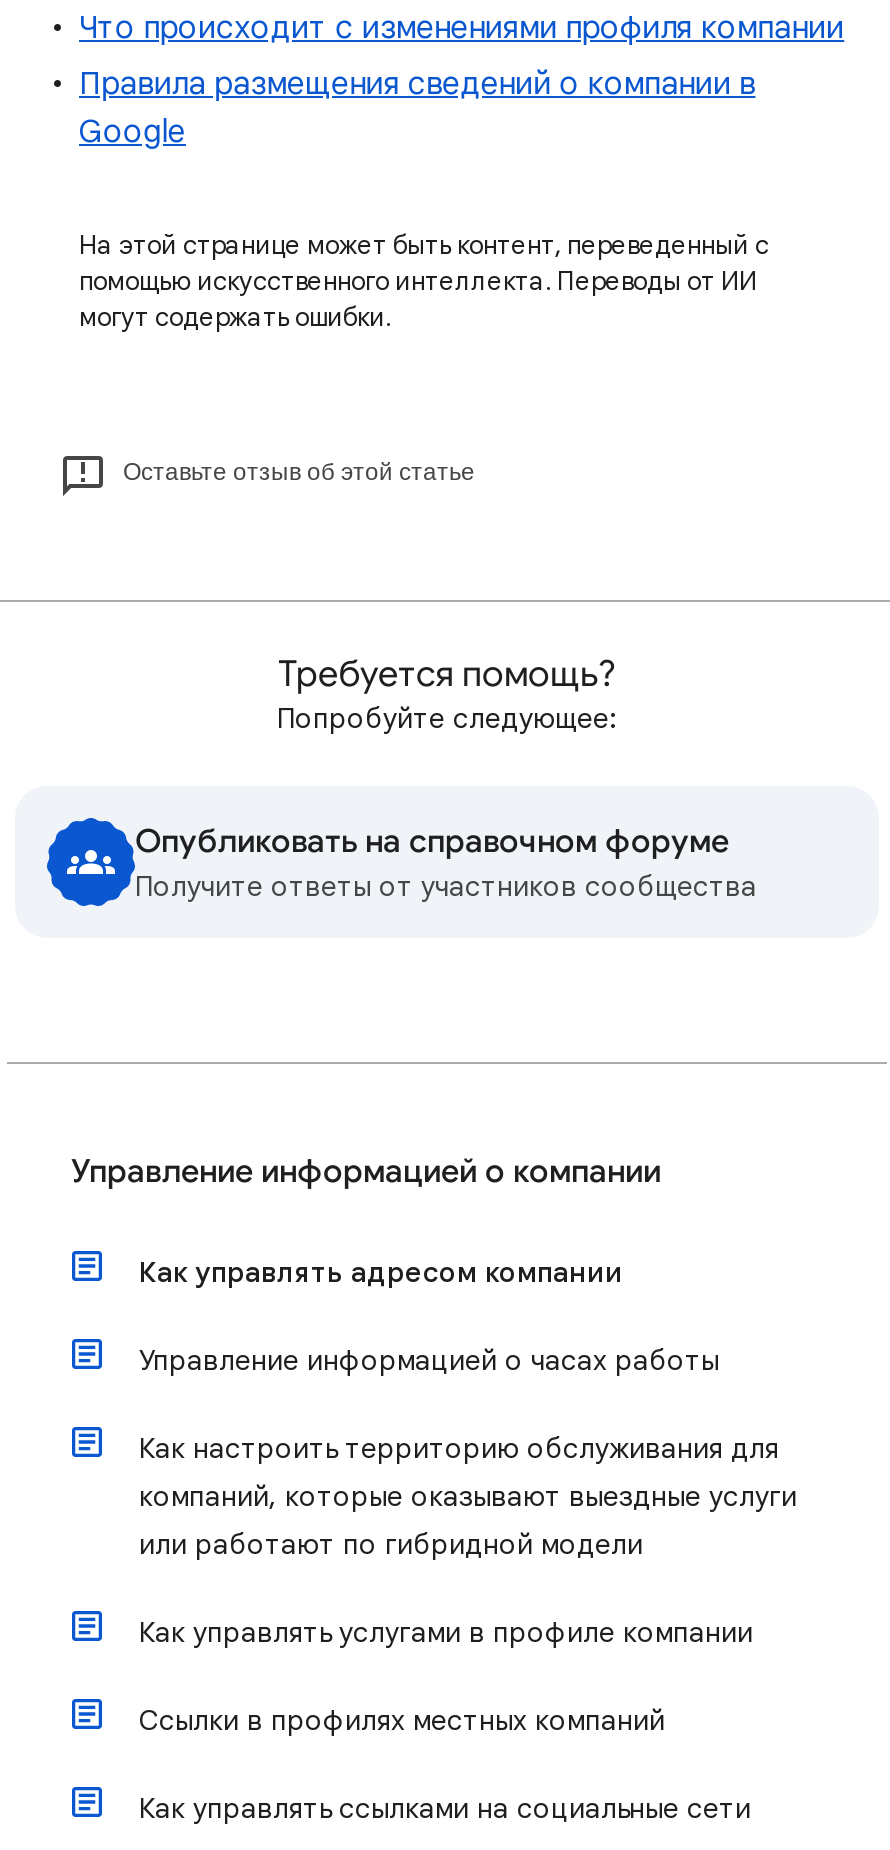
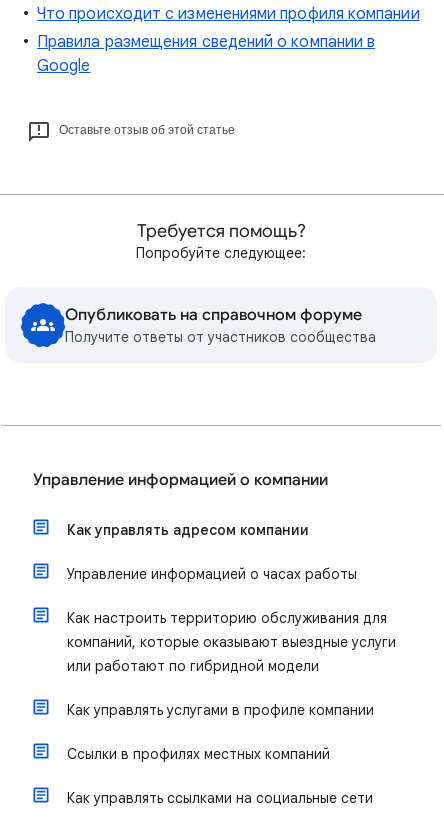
- На этой странице может быть контент, переведенный с
- помощью искусственного интеллекта. Переводы от ИИ
- могут содержать ошибки.
